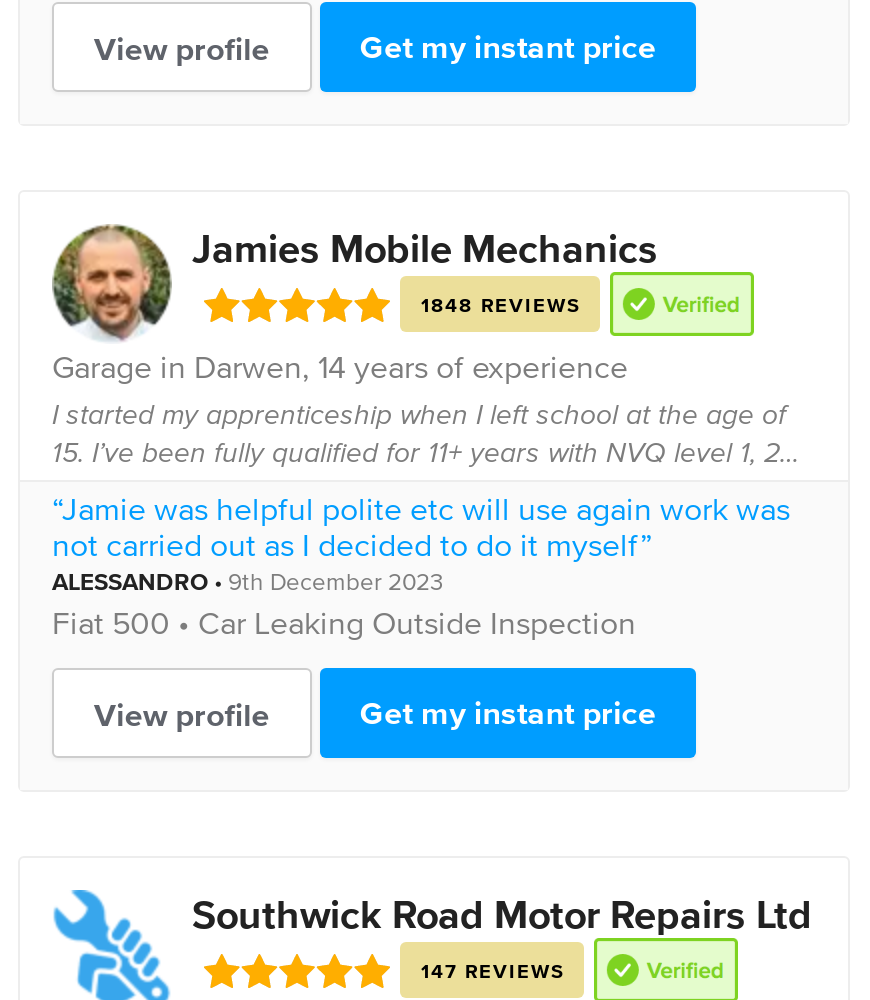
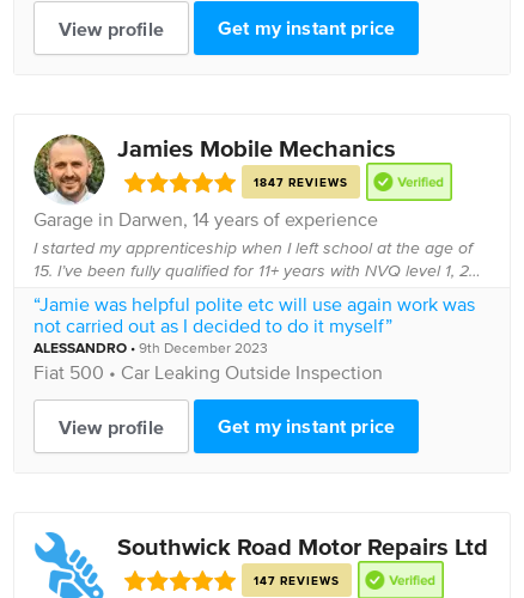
- 1848 REVIEWS
+ 1847 REVIEWS
